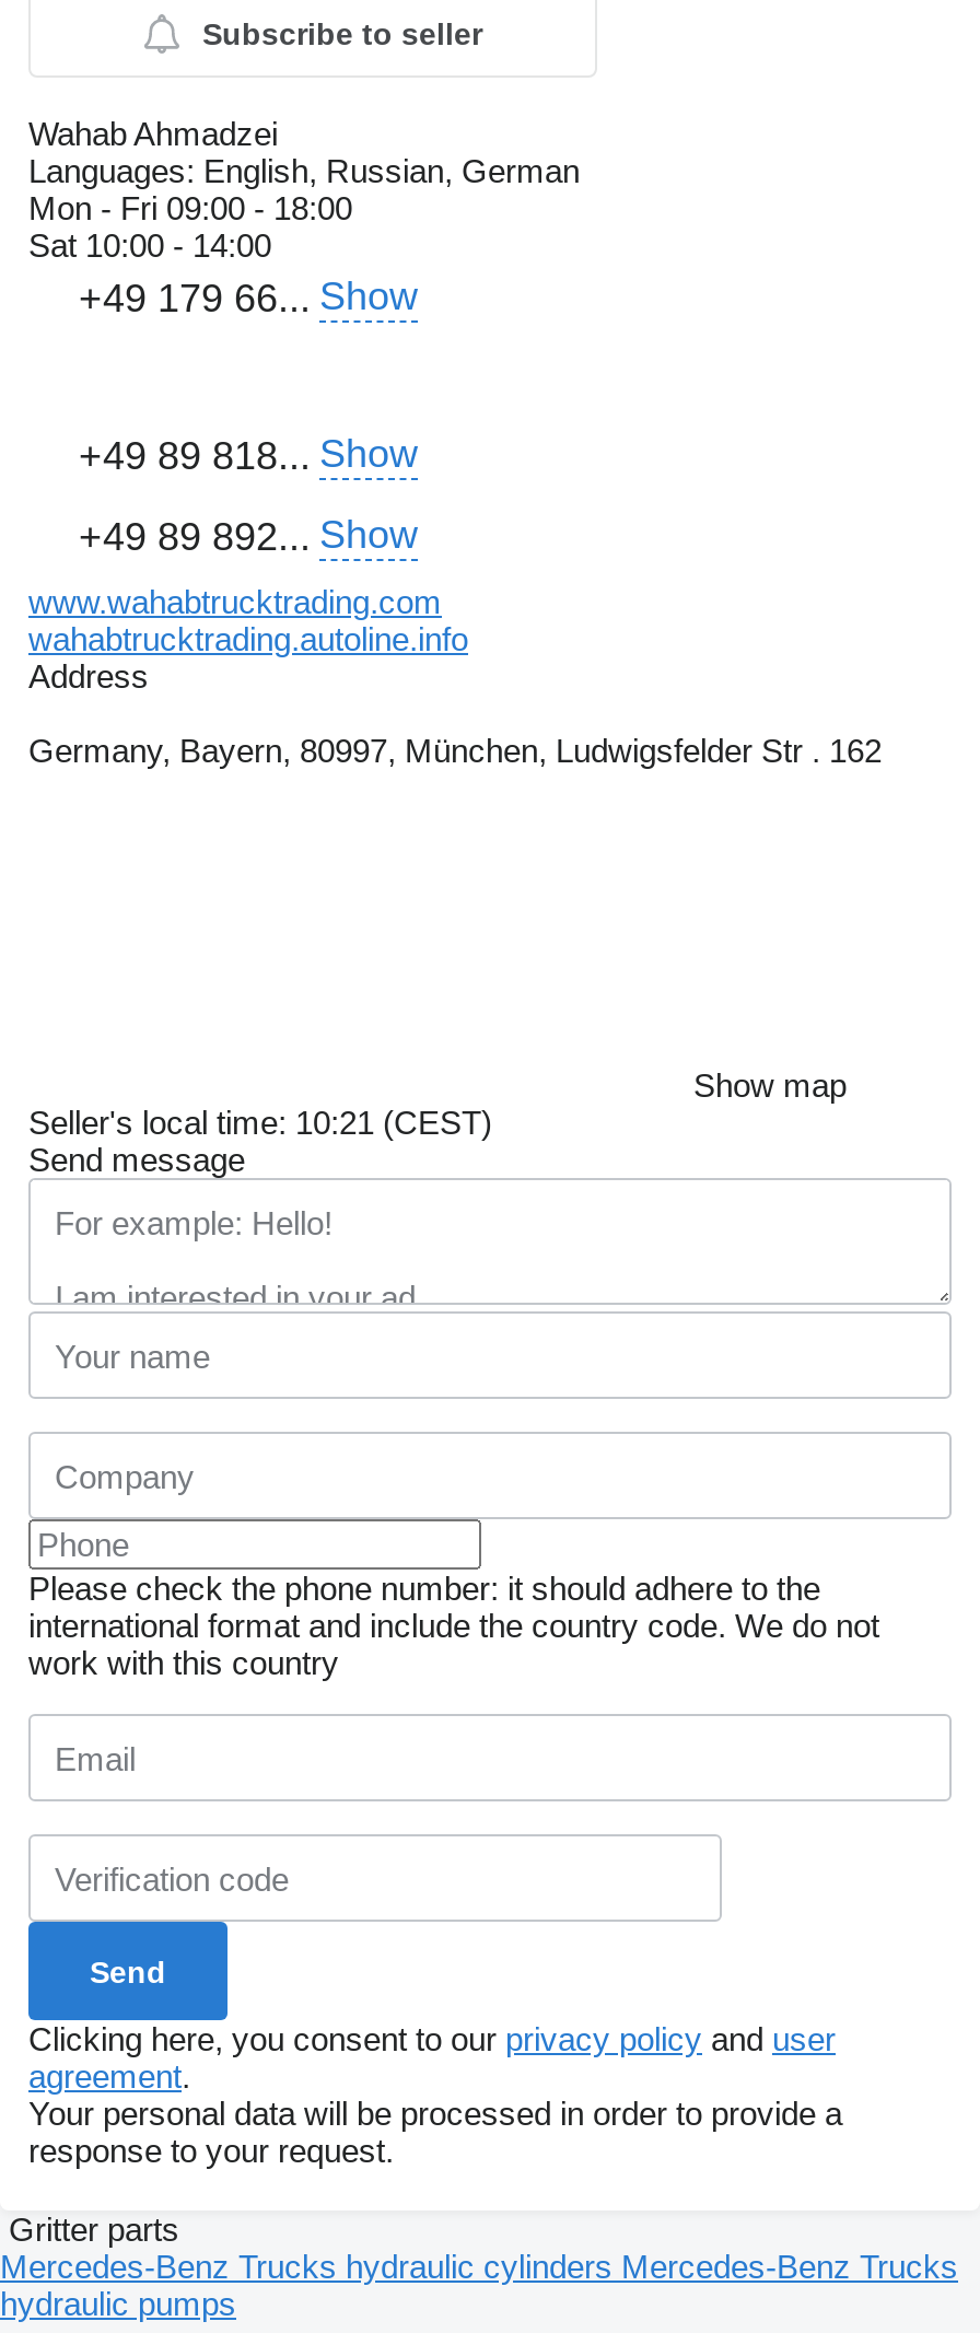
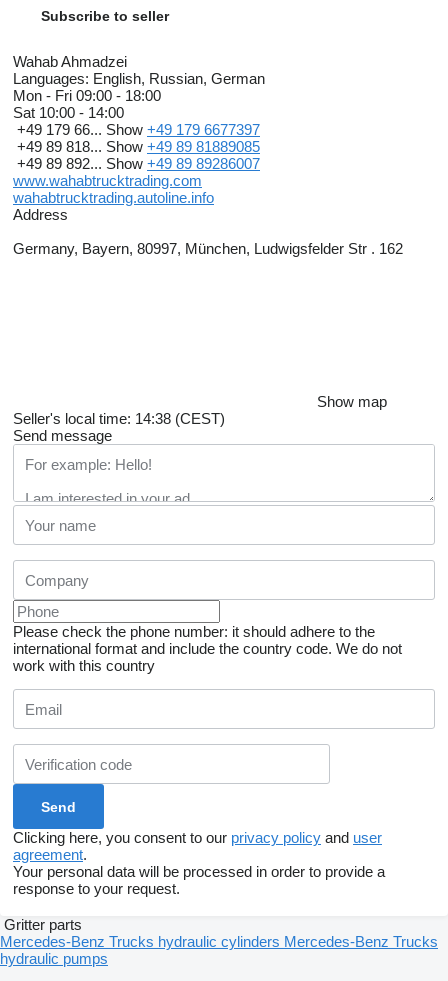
- +49 179 66... Show
- +49 89 818... Show
- +49 89 892... Show
+ +49 179 66... Show +49 179 6677397
+ +49 89 818... Show +49 89 81889085
+ +49 89 892... Show +49 89 89286007

- Seller's local time: 10:21 (CEST)
+ Seller's local time: 14:38 (CEST)
